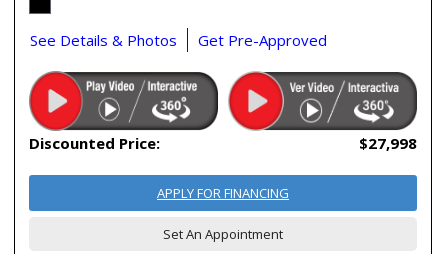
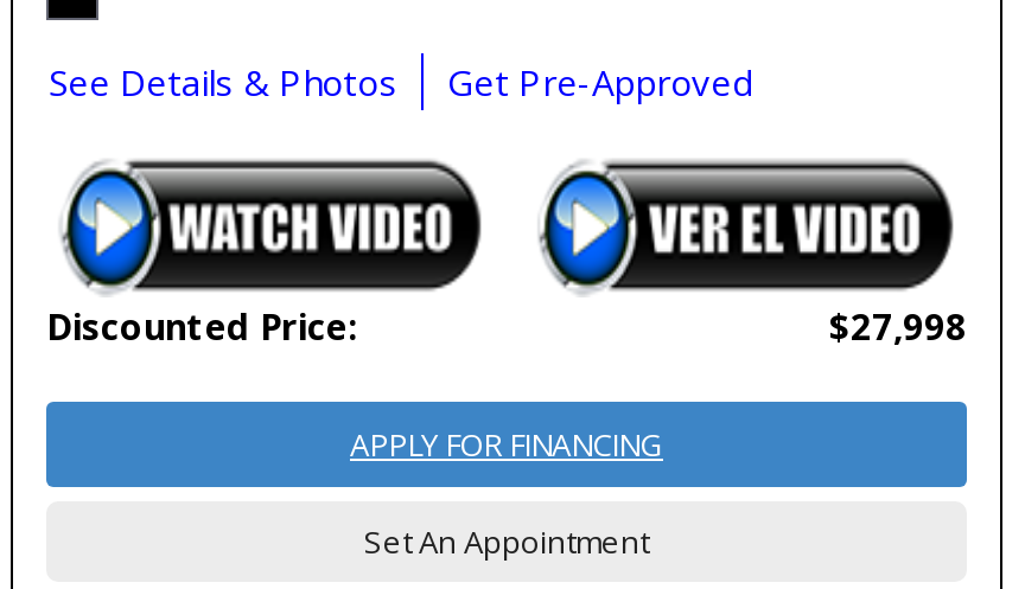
- [image]
+ [image]

- [image]
+ [image]
